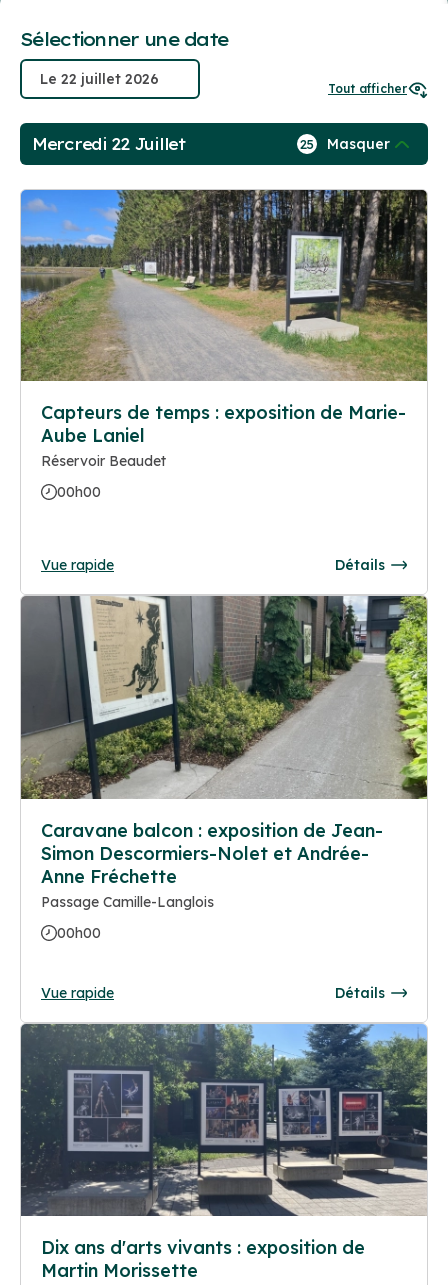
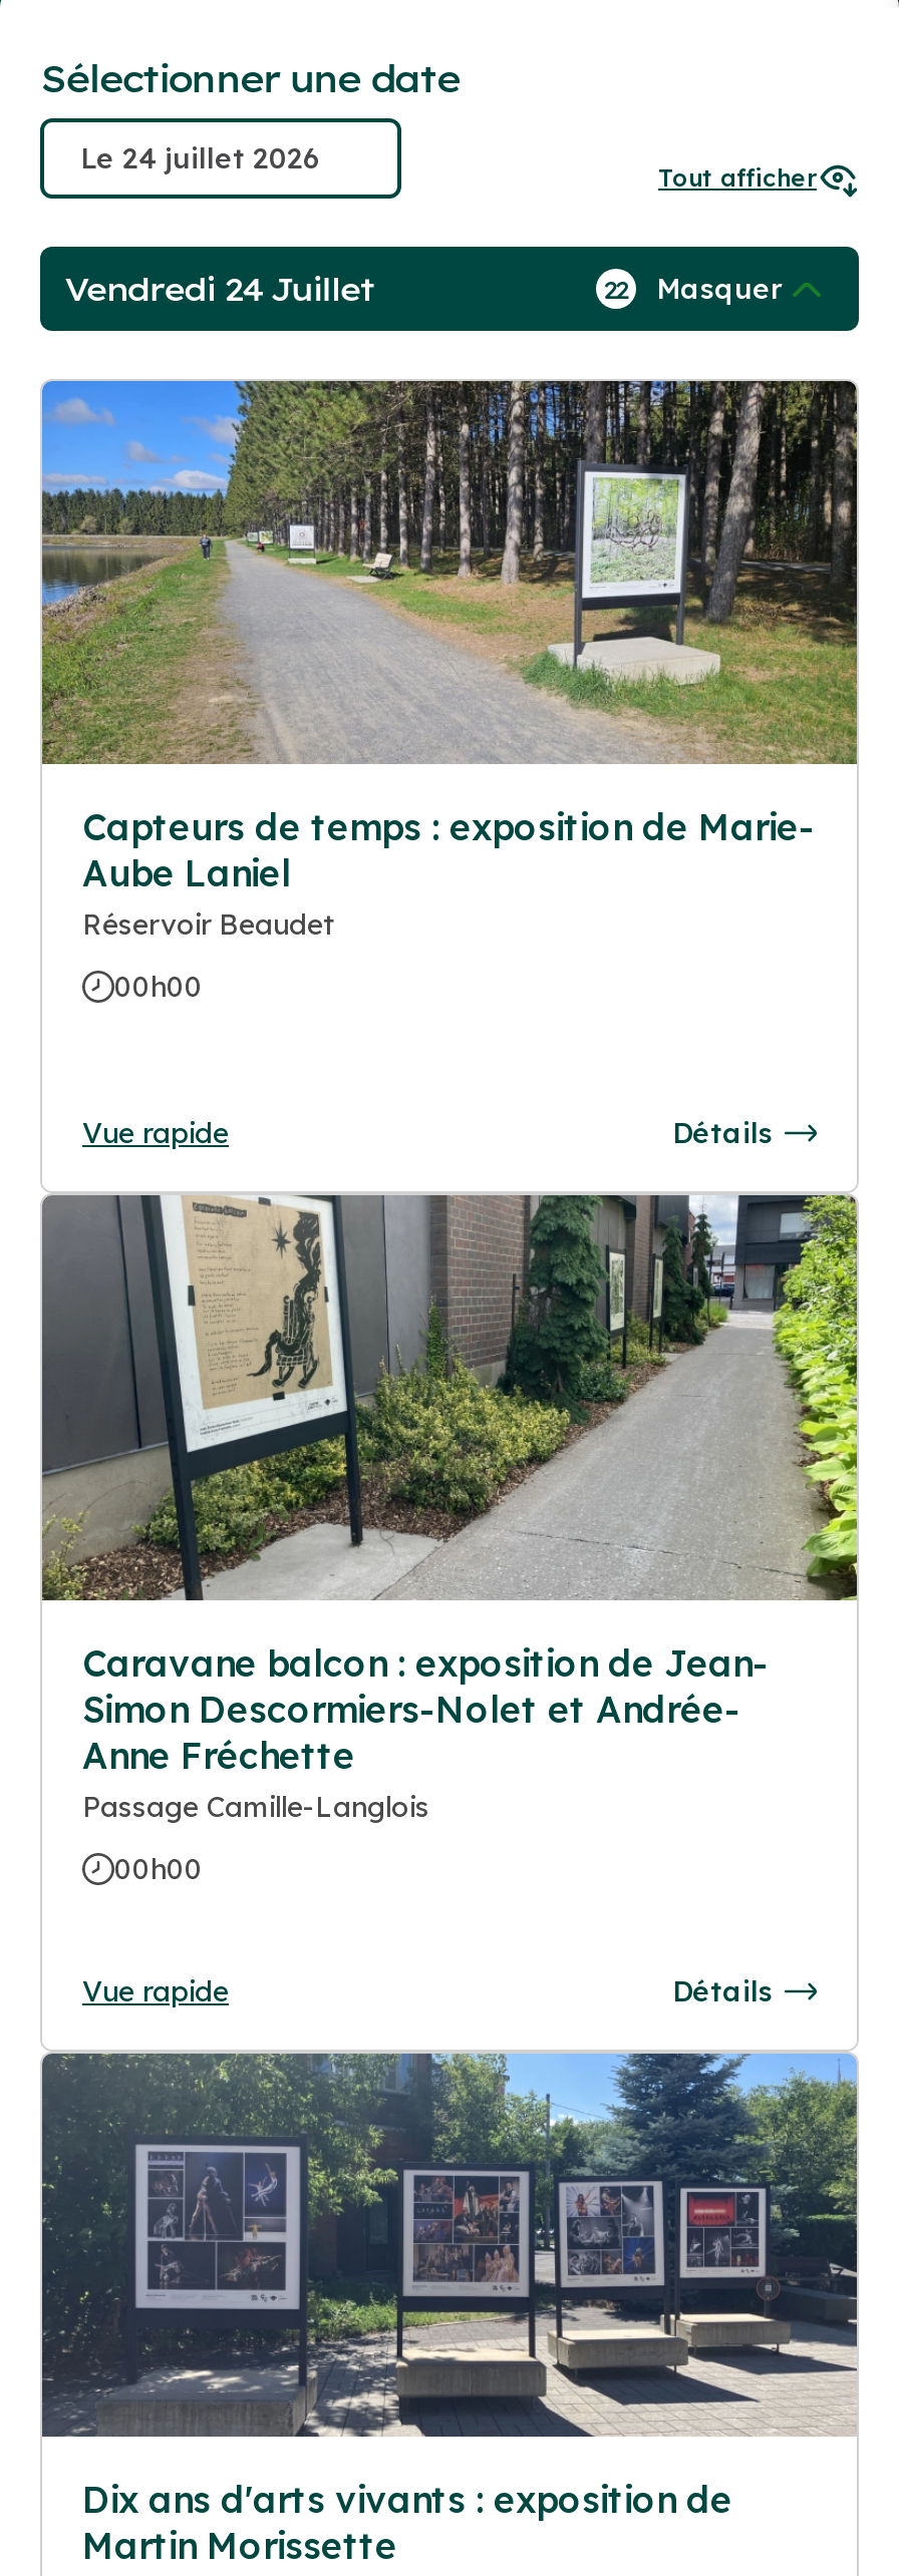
- Mercredi 22 Juillet
+ Vendredi 24 Juillet

- 25 Masquer
+ 22 Masquer
